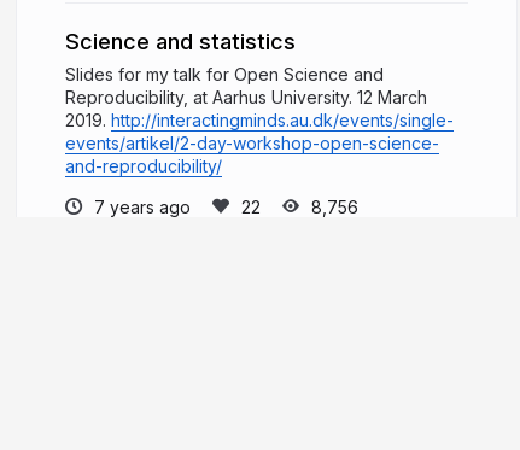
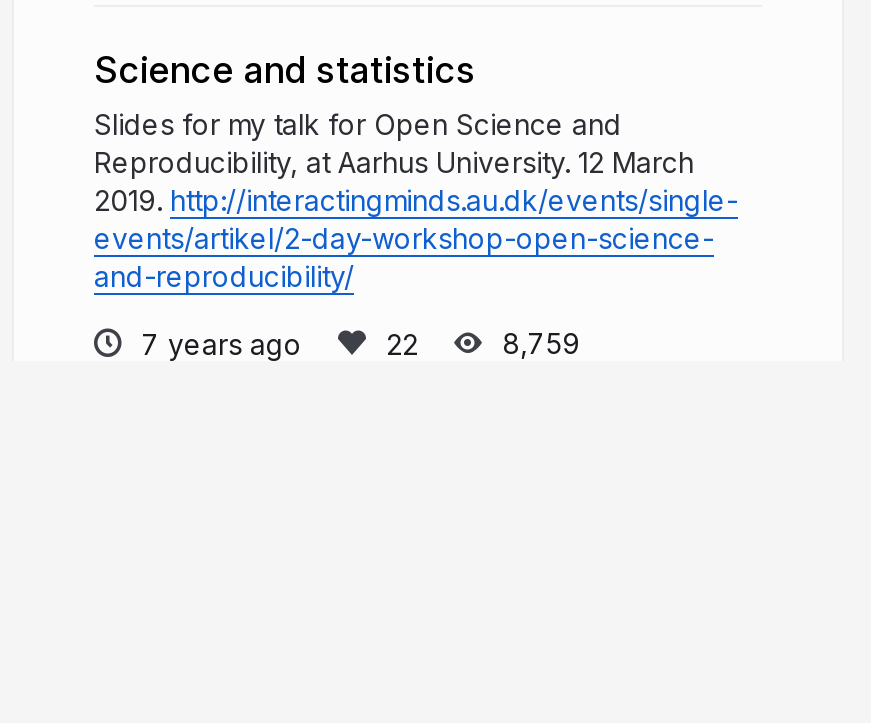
- 8,756
+ 8,759
